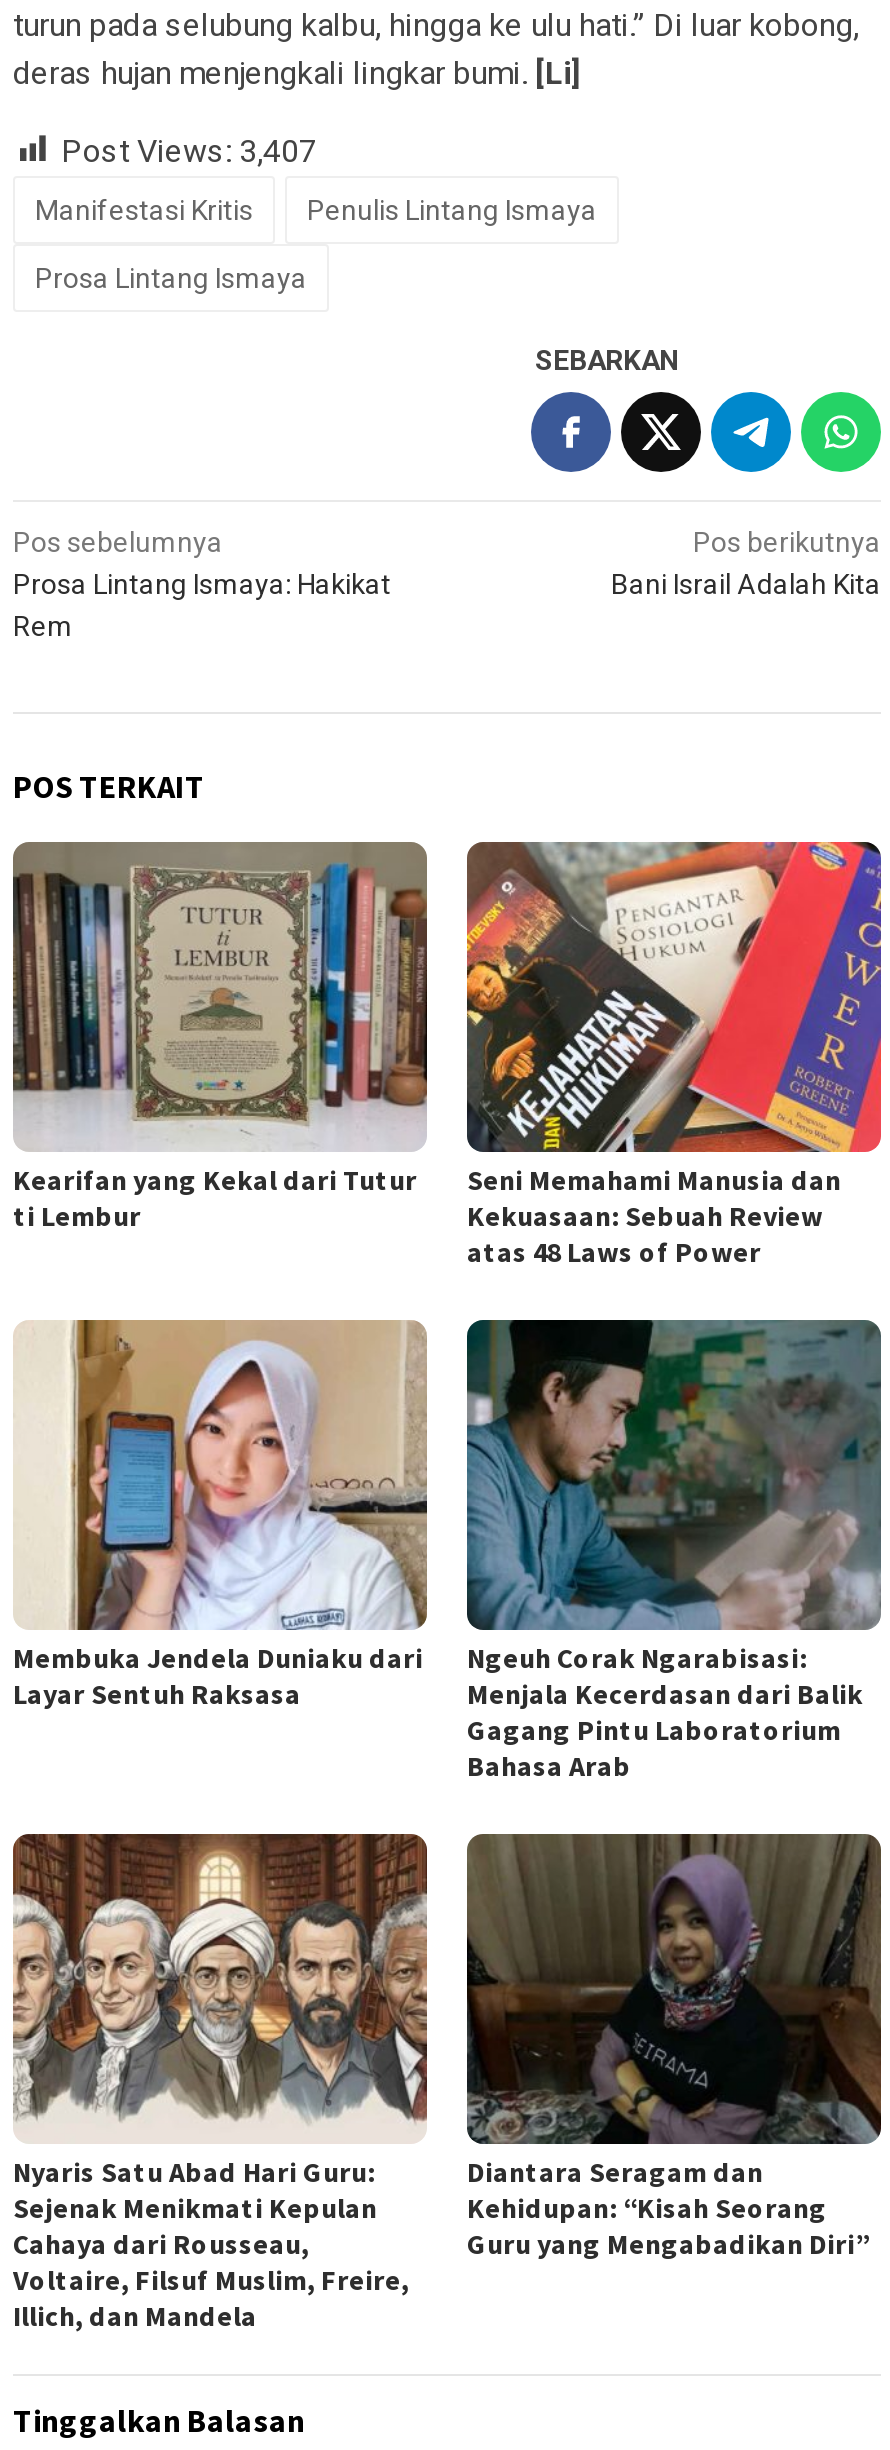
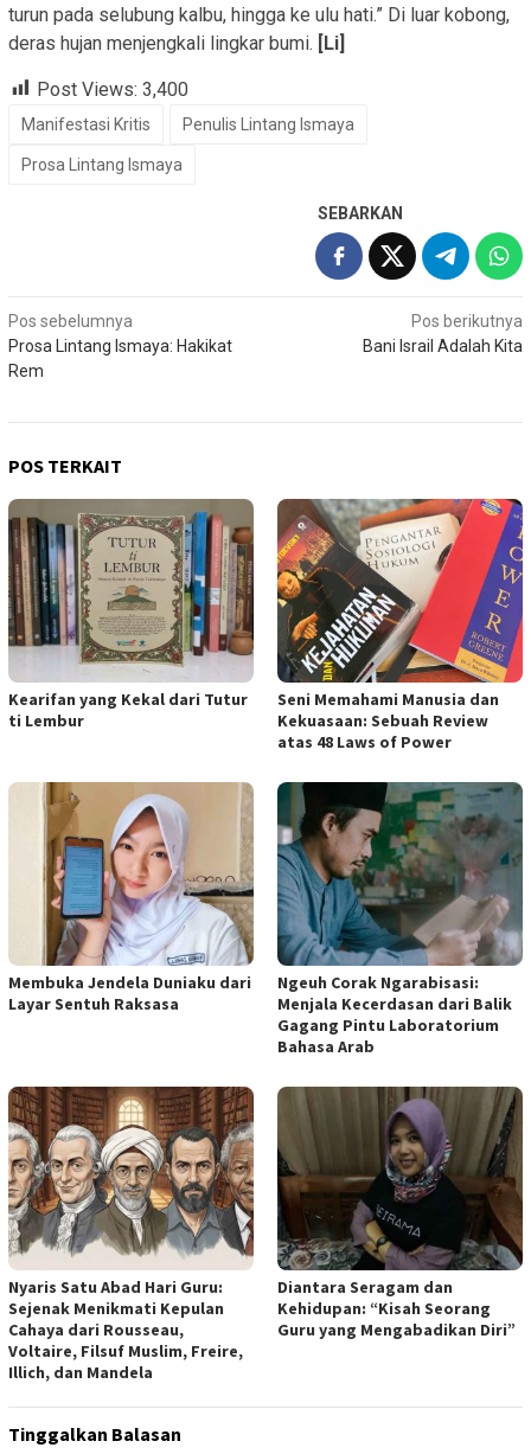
- Post Views: 3,407
+ Post Views: 3,400
